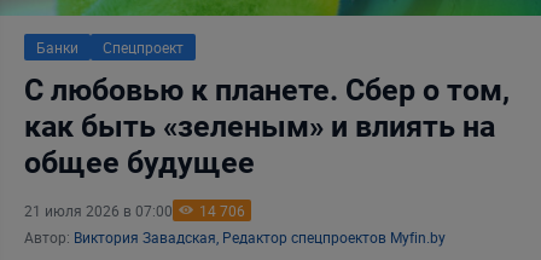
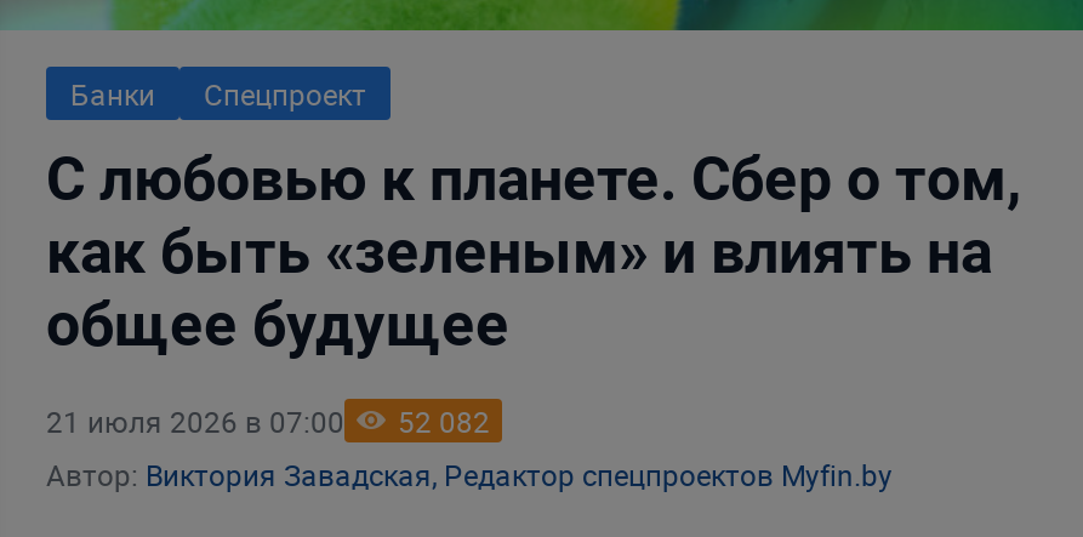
- 21 июля 2026 в 07:00 14 706
+ 21 июля 2026 в 07:00 52 082
